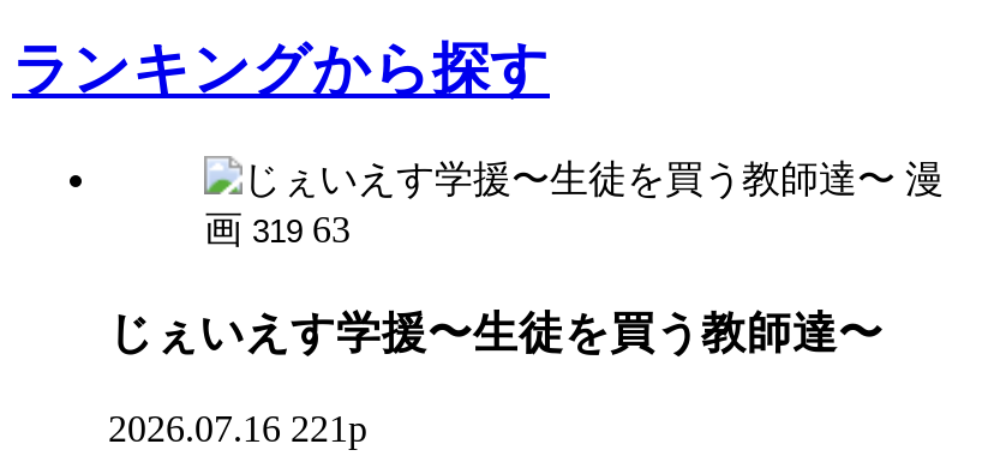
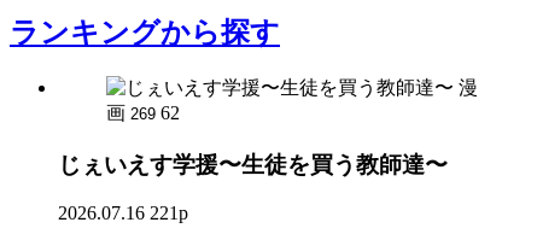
- 画 319 63
+ 画 269 62
